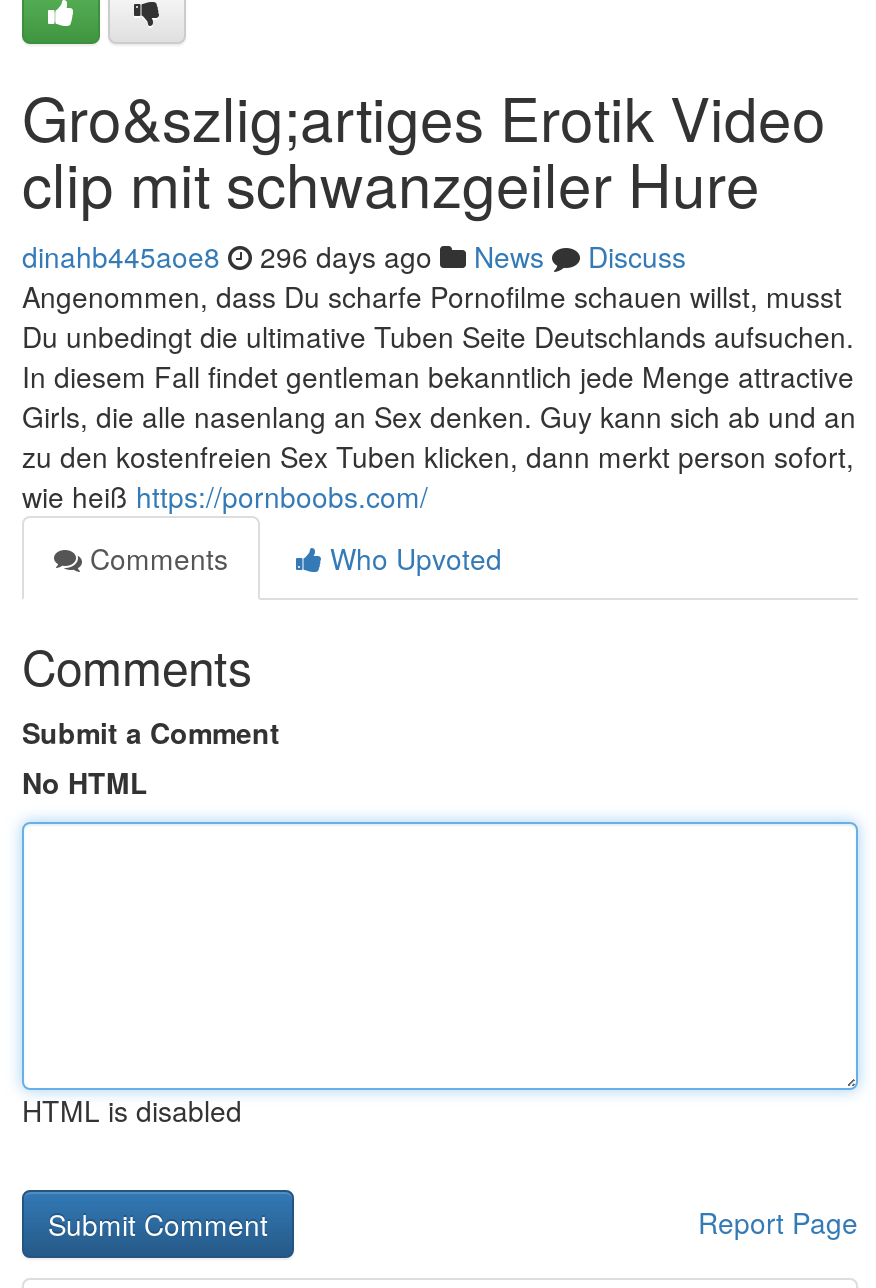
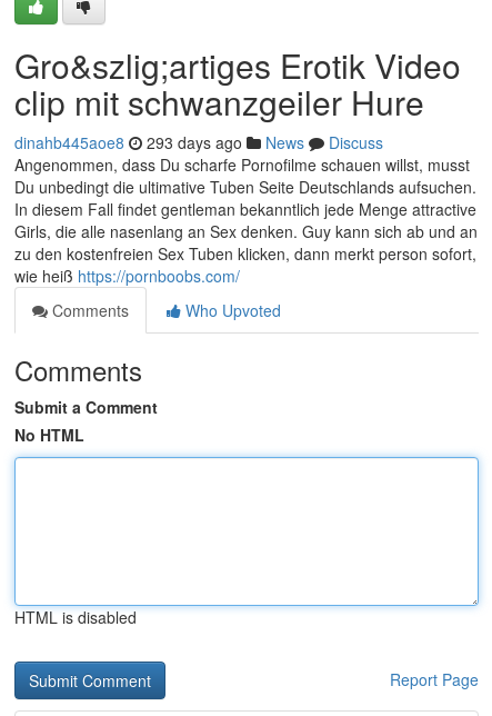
- dinahb445aoe8 296 days ago News Discuss
+ dinahb445aoe8 293 days ago News Discuss
